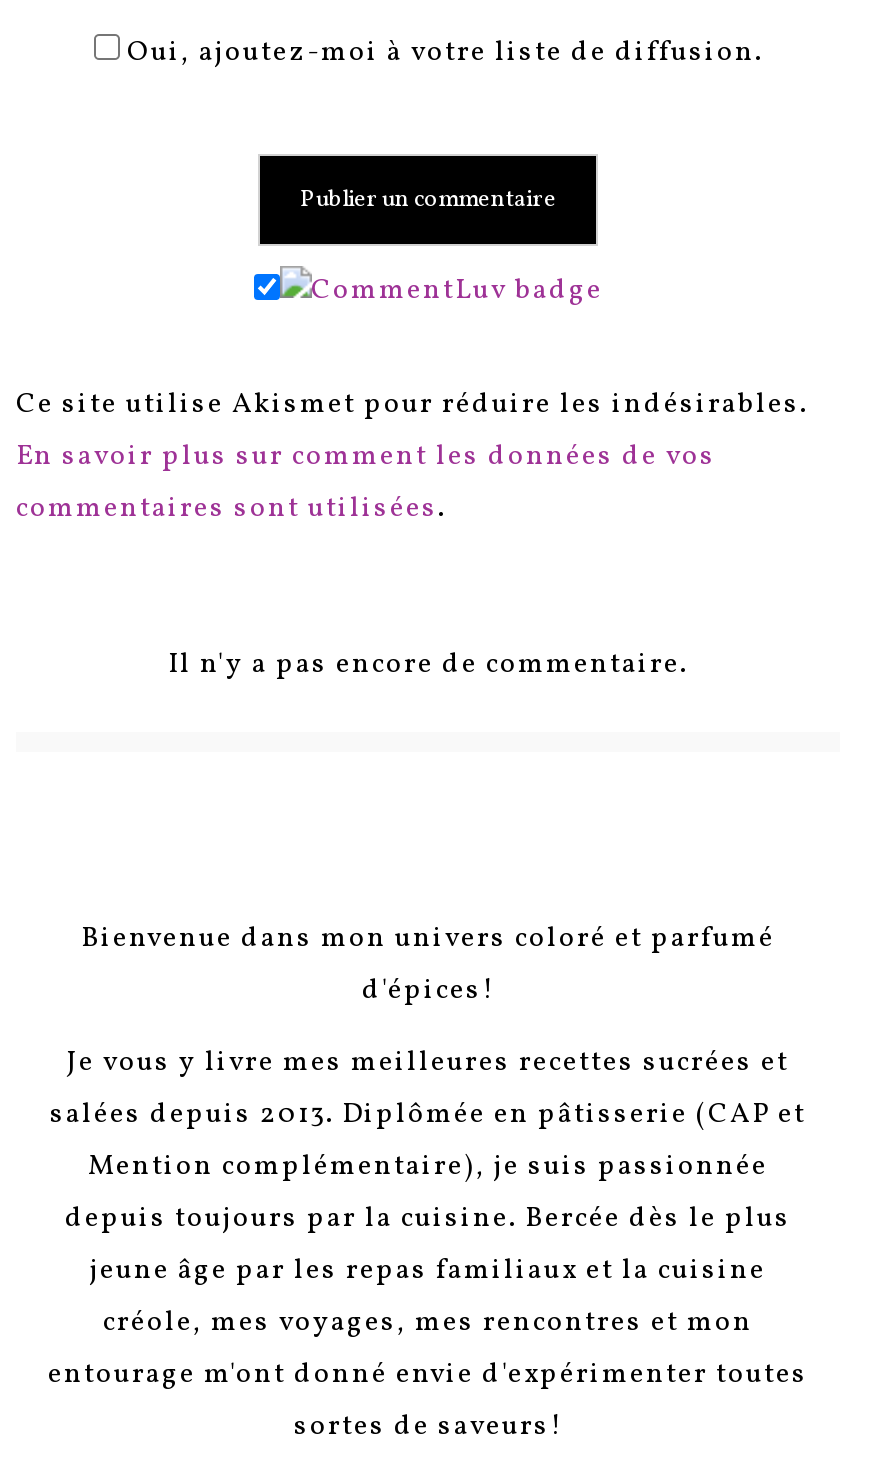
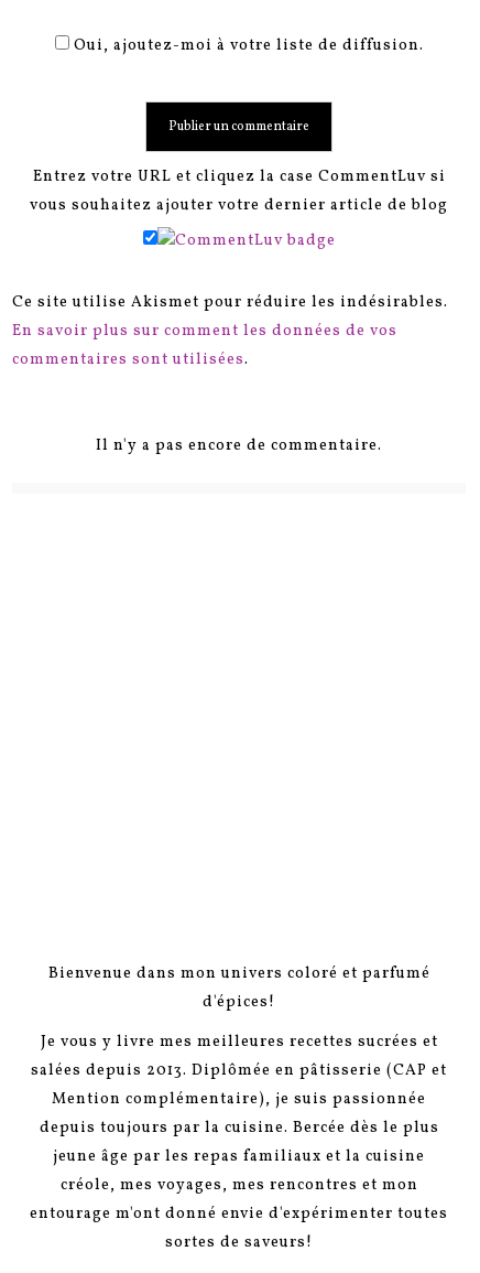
+ Entrez votre URL et cliquez la case CommentLuv si
+ vous souhaitez ajouter votre dernier article de blog
